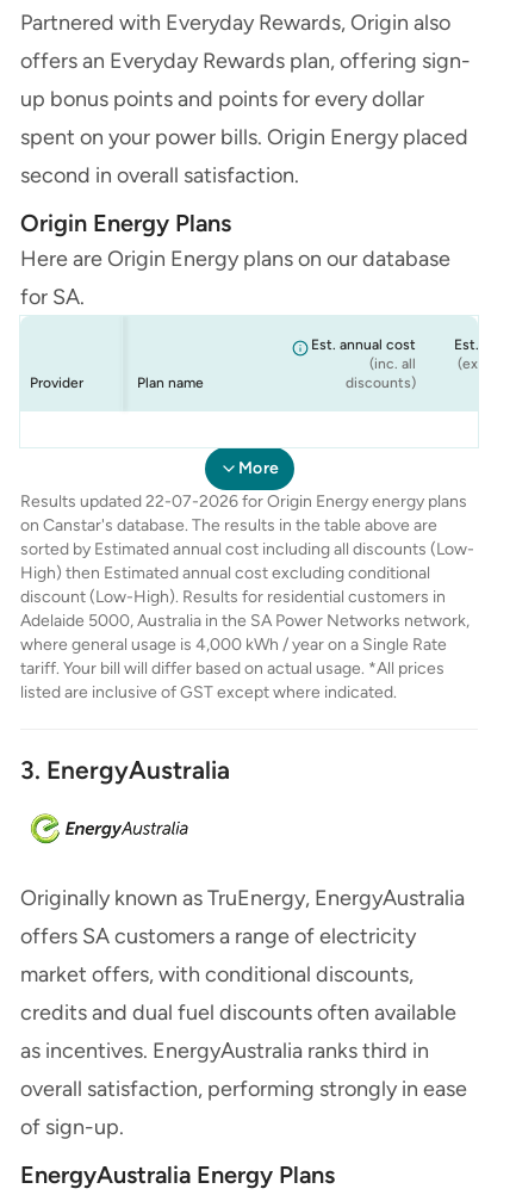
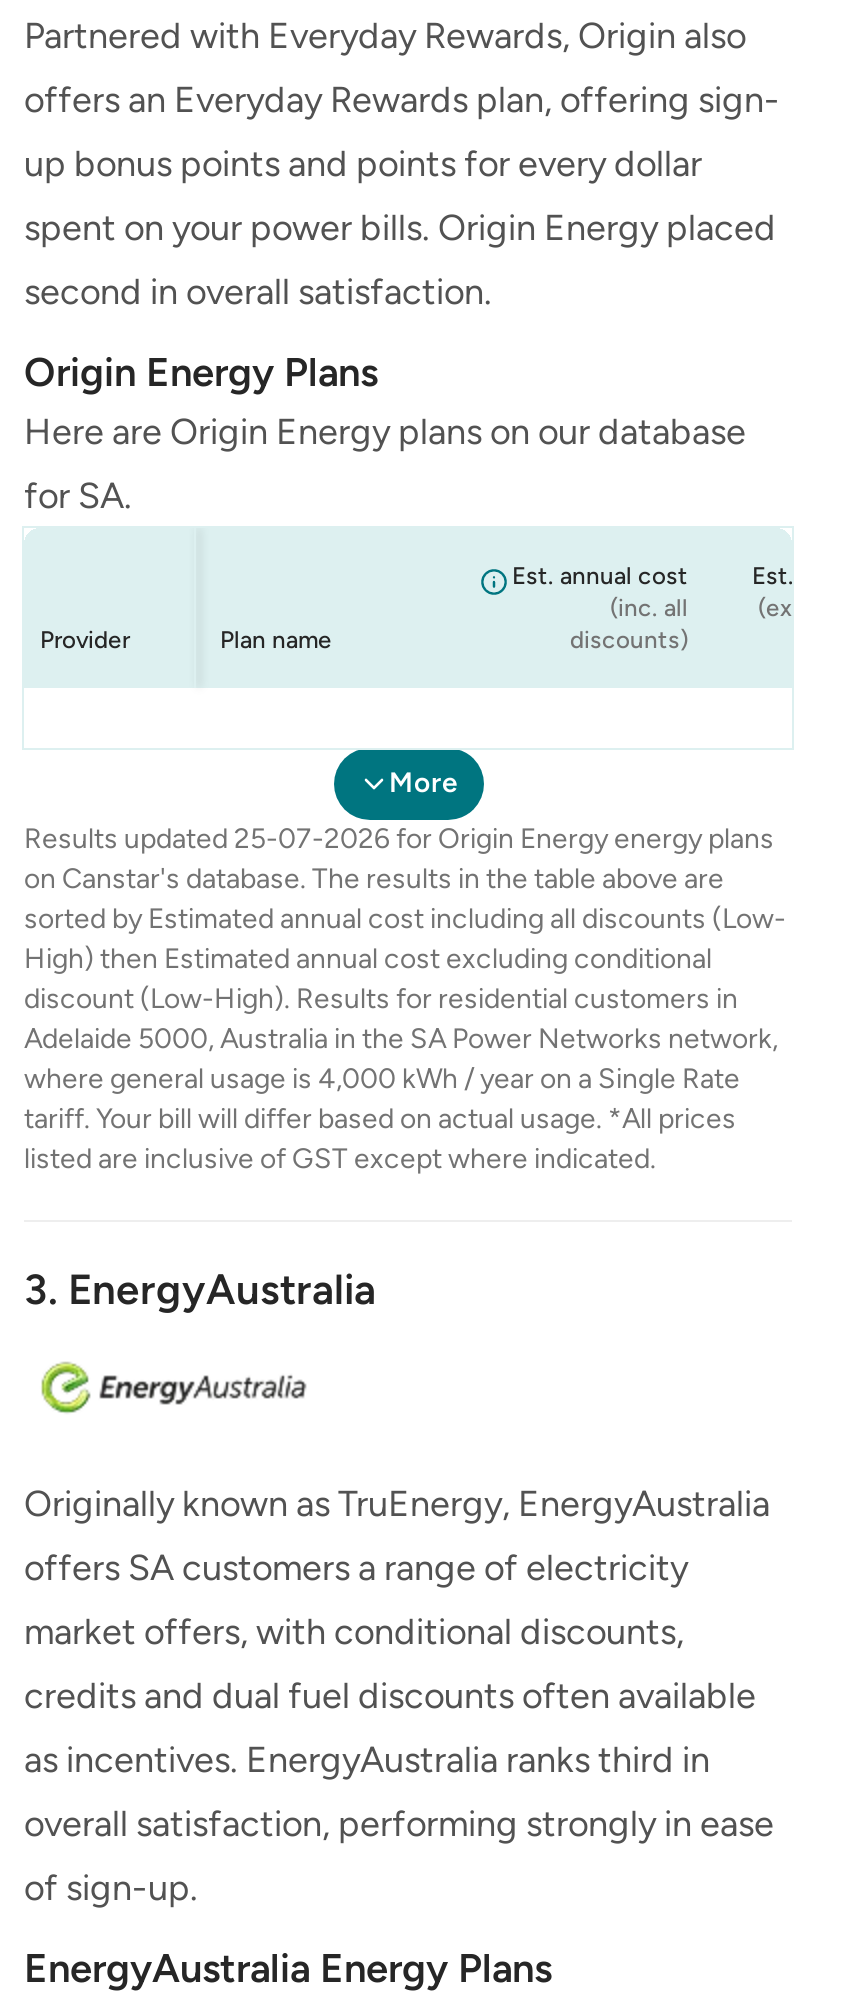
- Results updated 22-07-2026 for Origin Energy energy plans
+ Results updated 25-07-2026 for Origin Energy energy plans
